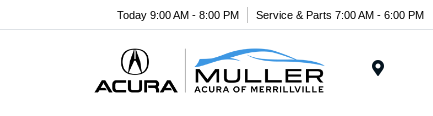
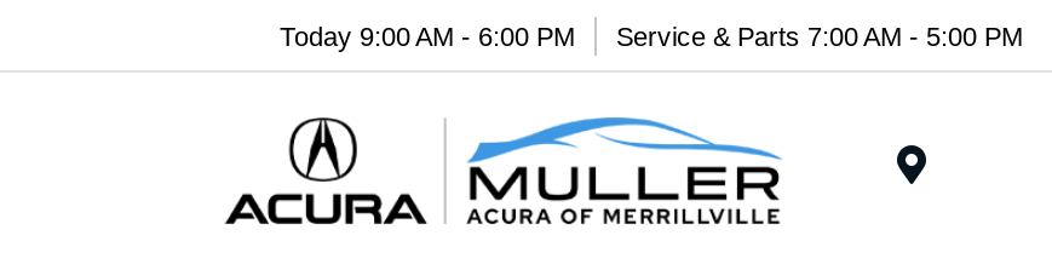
- Today 9:00 AM - 8:00 PM
+ Today 9:00 AM - 6:00 PM

- Service & Parts 7:00 AM - 6:00 PM
+ Service & Parts 7:00 AM - 5:00 PM
